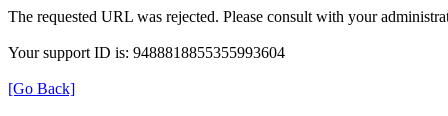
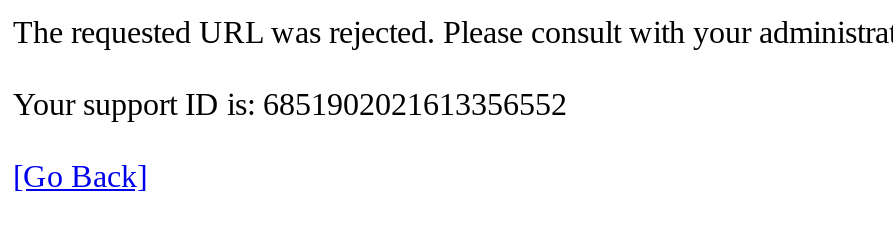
- Your support ID is: 9488818855355993604
+ Your support ID is: 6851902021613356552
